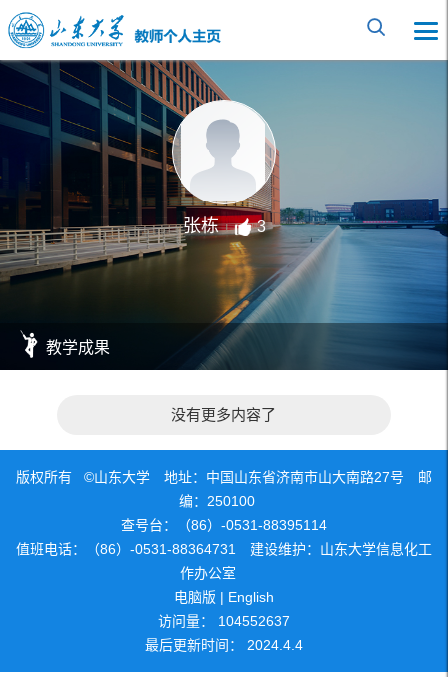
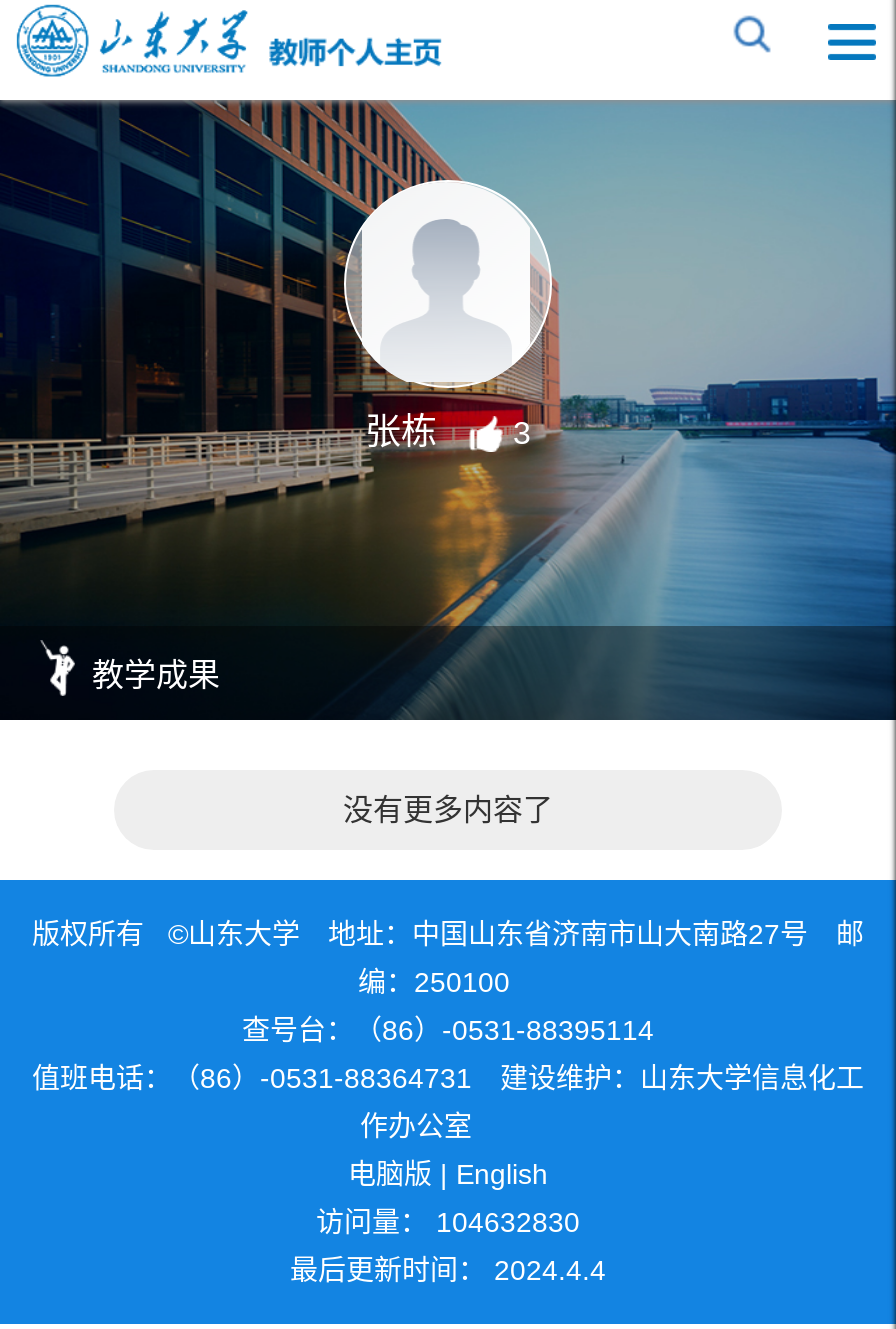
- 访问量：104552637
+ 访问量：104632830
